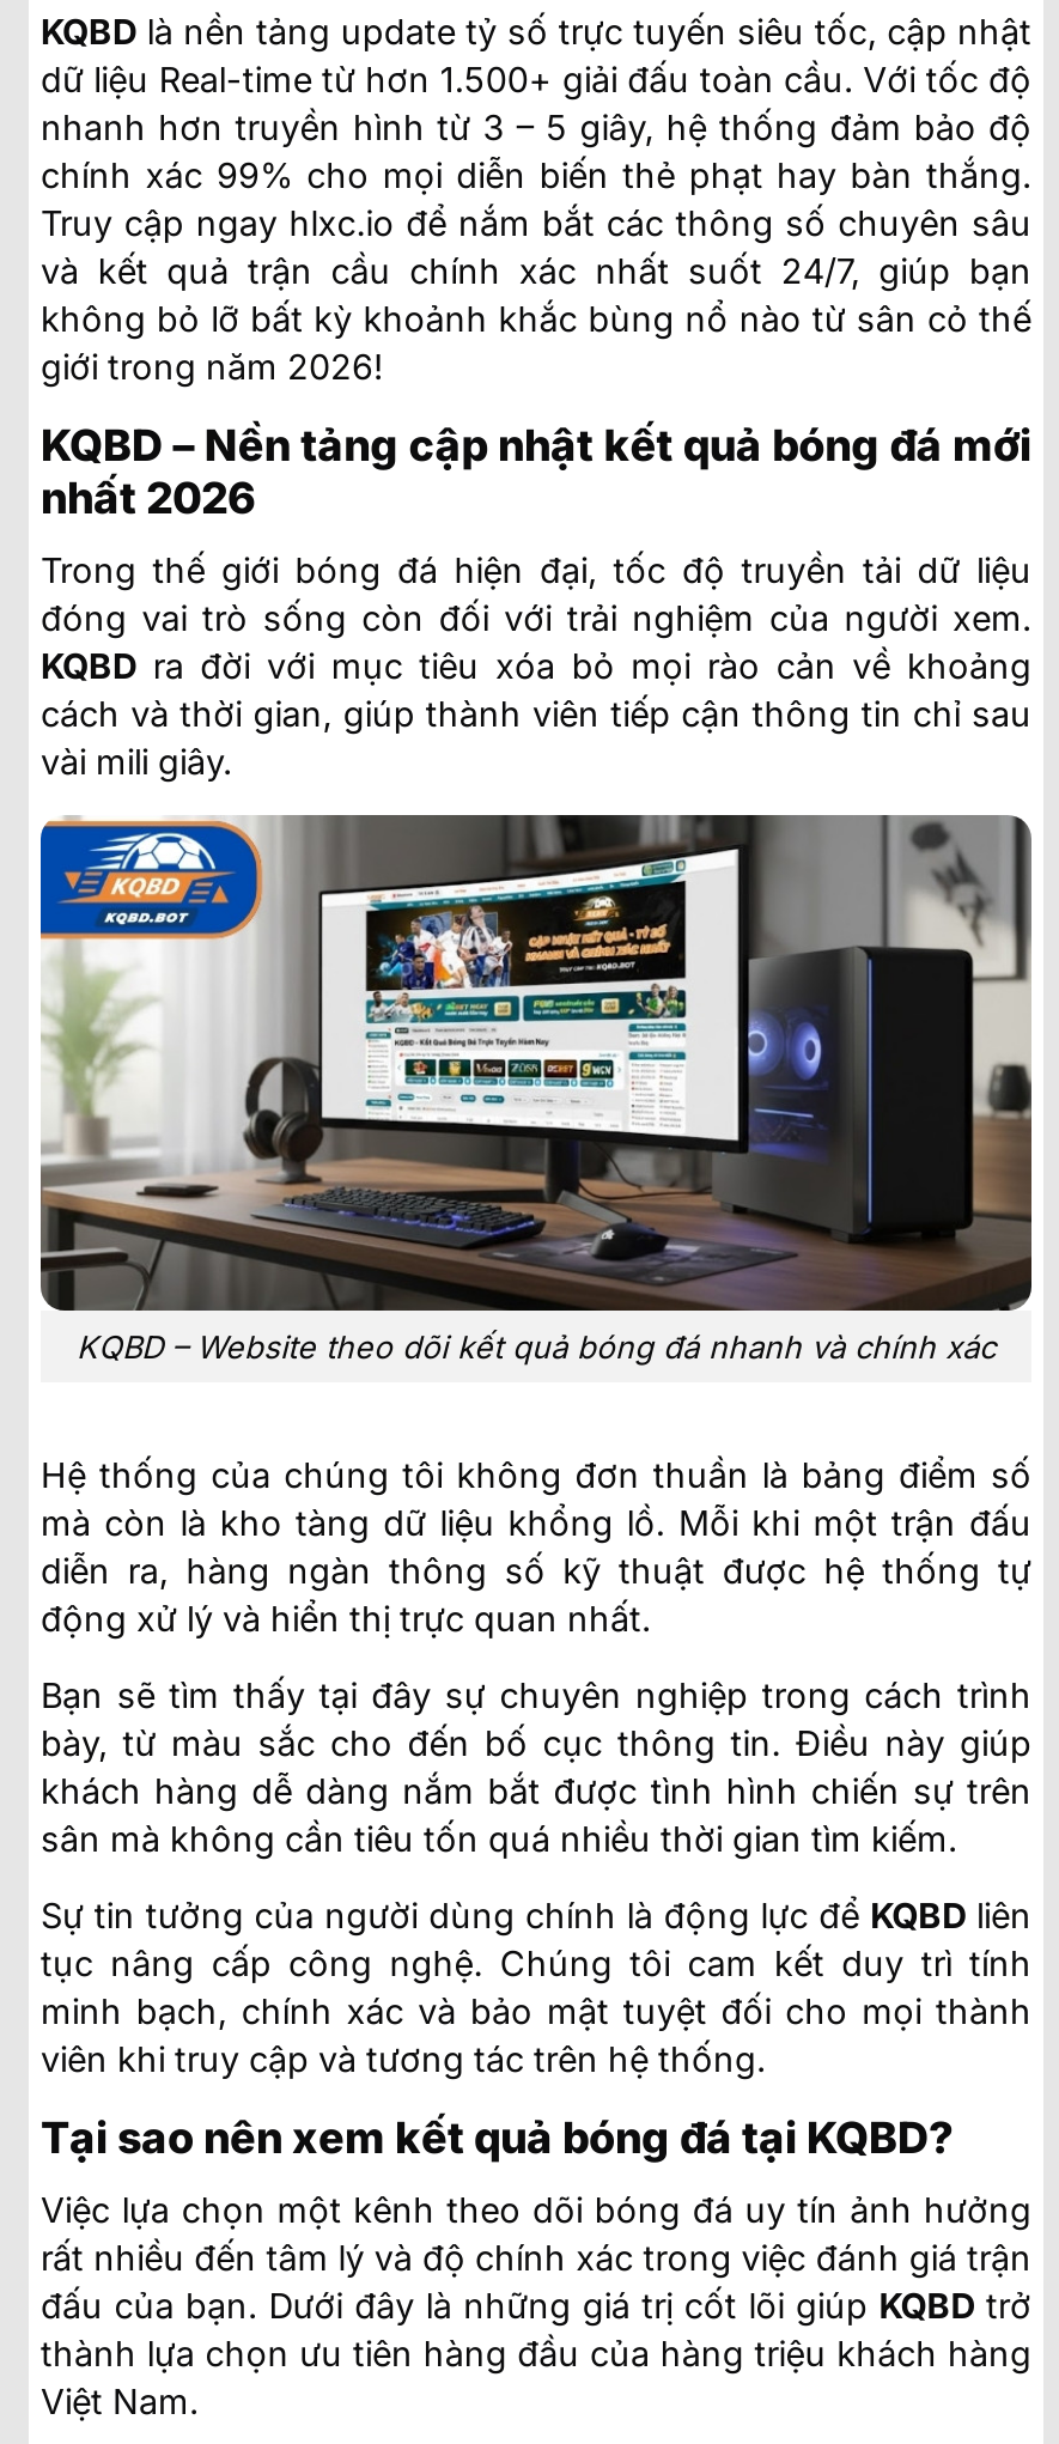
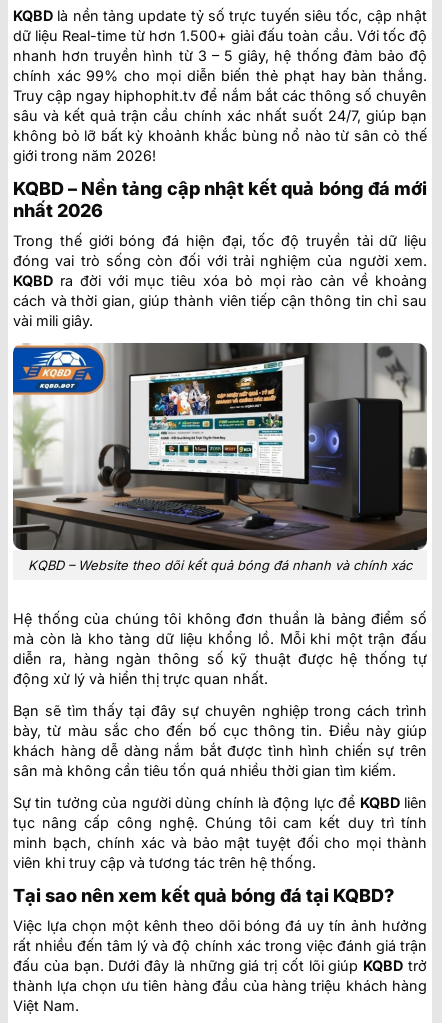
- Truy cập ngay hlxc.io để nắm bắt các thông số chuyên sâu
- và kết quả trận cầu chính xác nhất suốt 24/7, giúp bạn
+ Truy cập ngay hiphophit.tv để nắm bắt các thông số chuyên
+ sâu và kết quả trận cầu chính xác nhất suốt 24/7, giúp bạn
